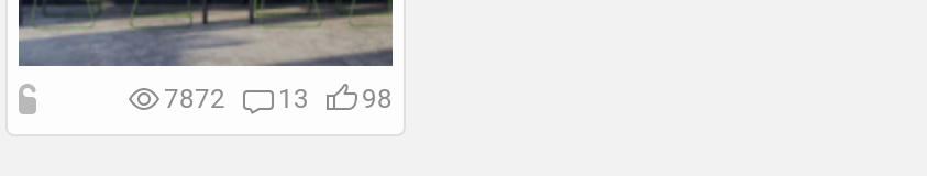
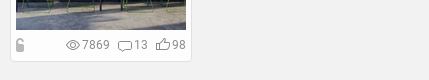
- 7872 13 98
+ 7869 13 98
